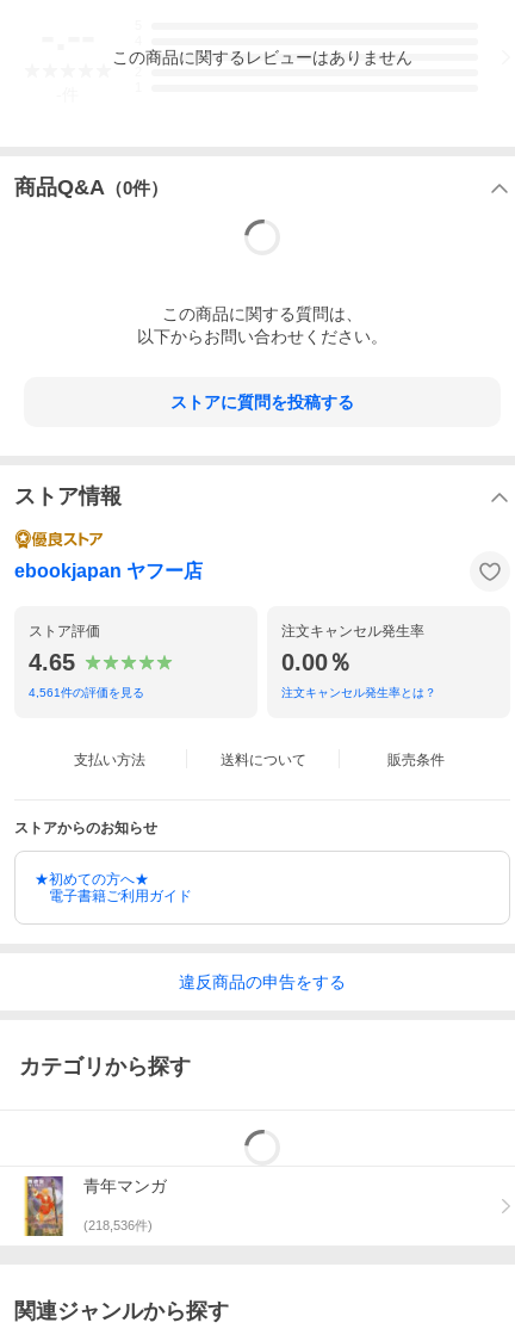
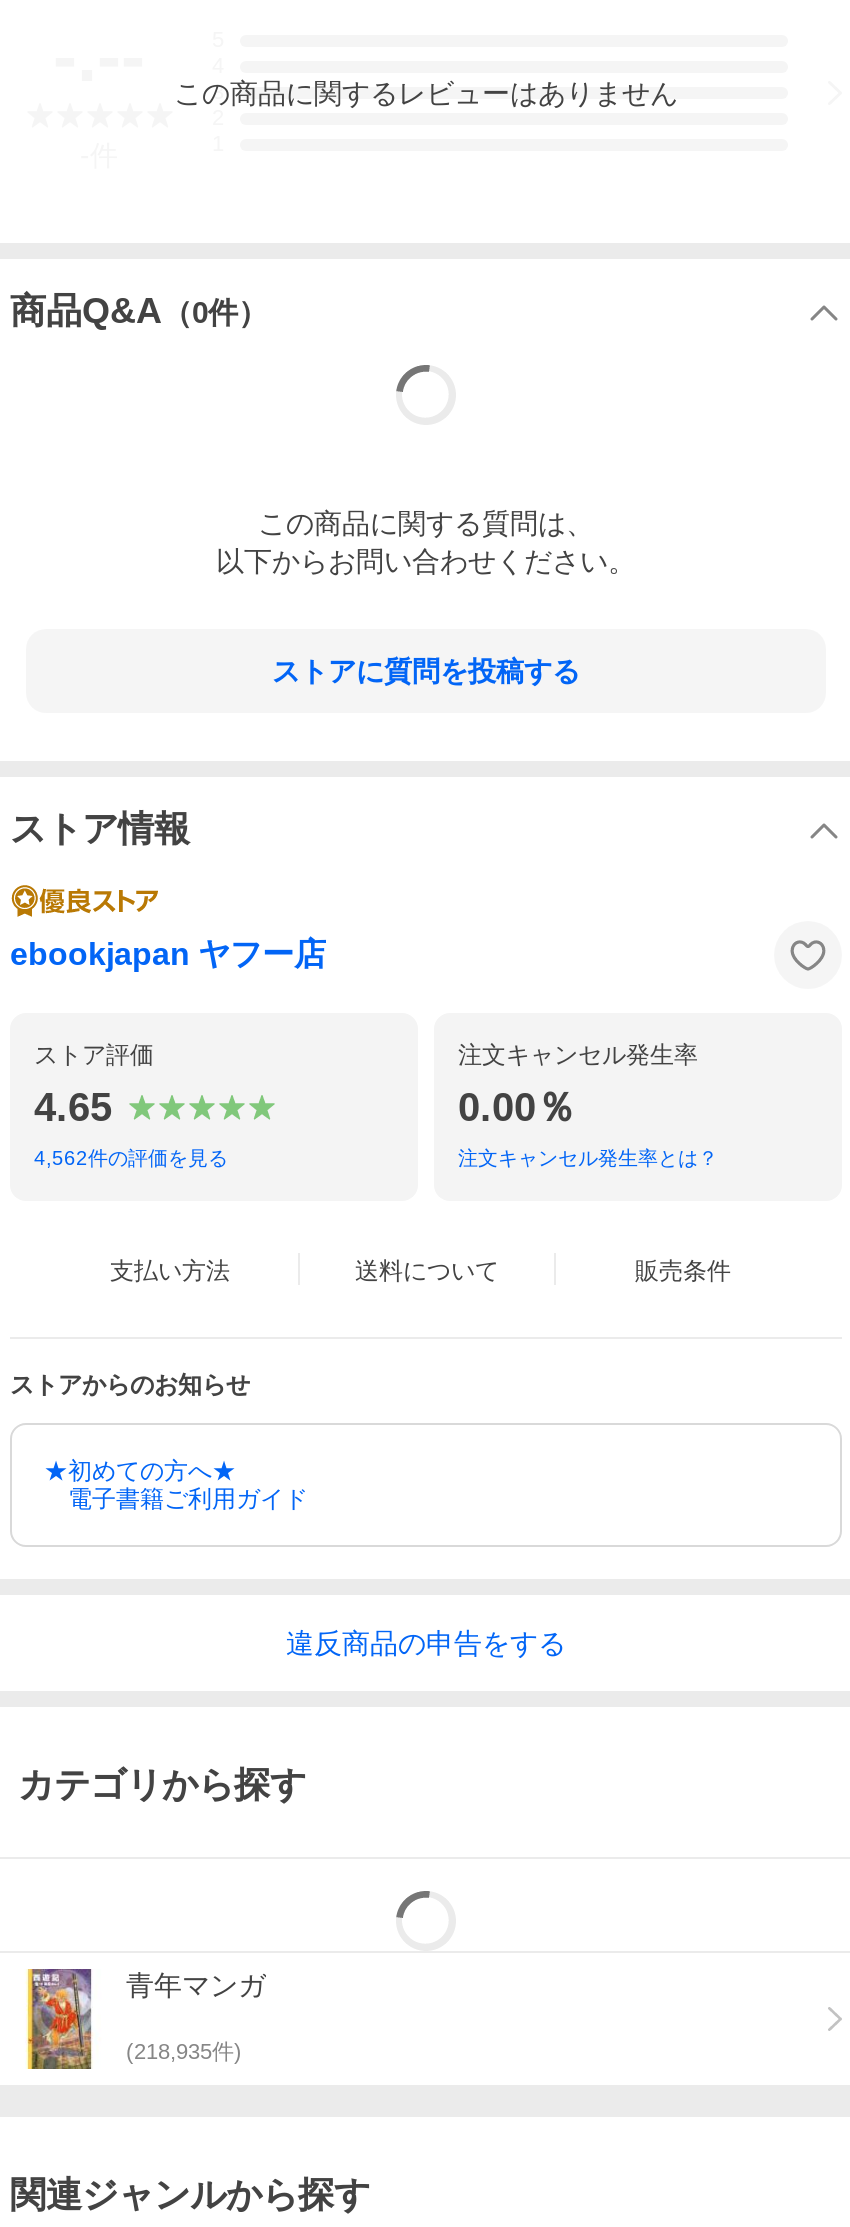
- 4,561件の評価を見る
+ 4,562件の評価を見る

- (218,536件)
+ (218,935件)
